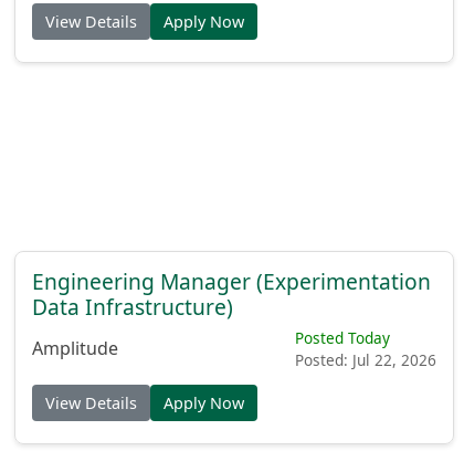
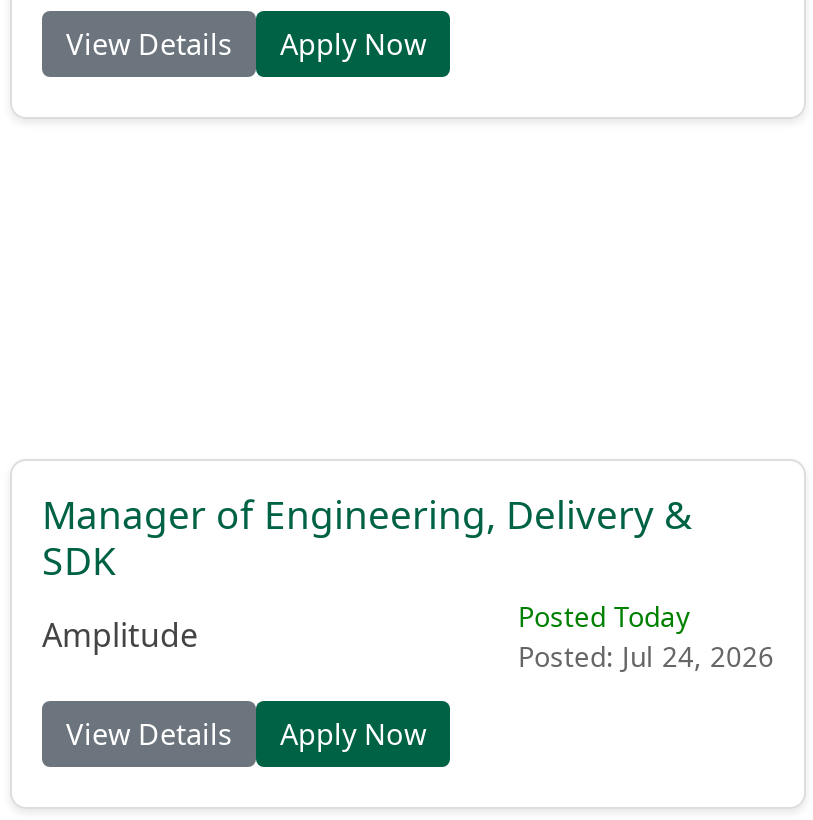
- Engineering Manager (Experimentation
- Data Infrastructure)
+ Manager of Engineering, Delivery &
+ SDK

- Posted: Jul 22, 2026
+ Posted: Jul 24, 2026
